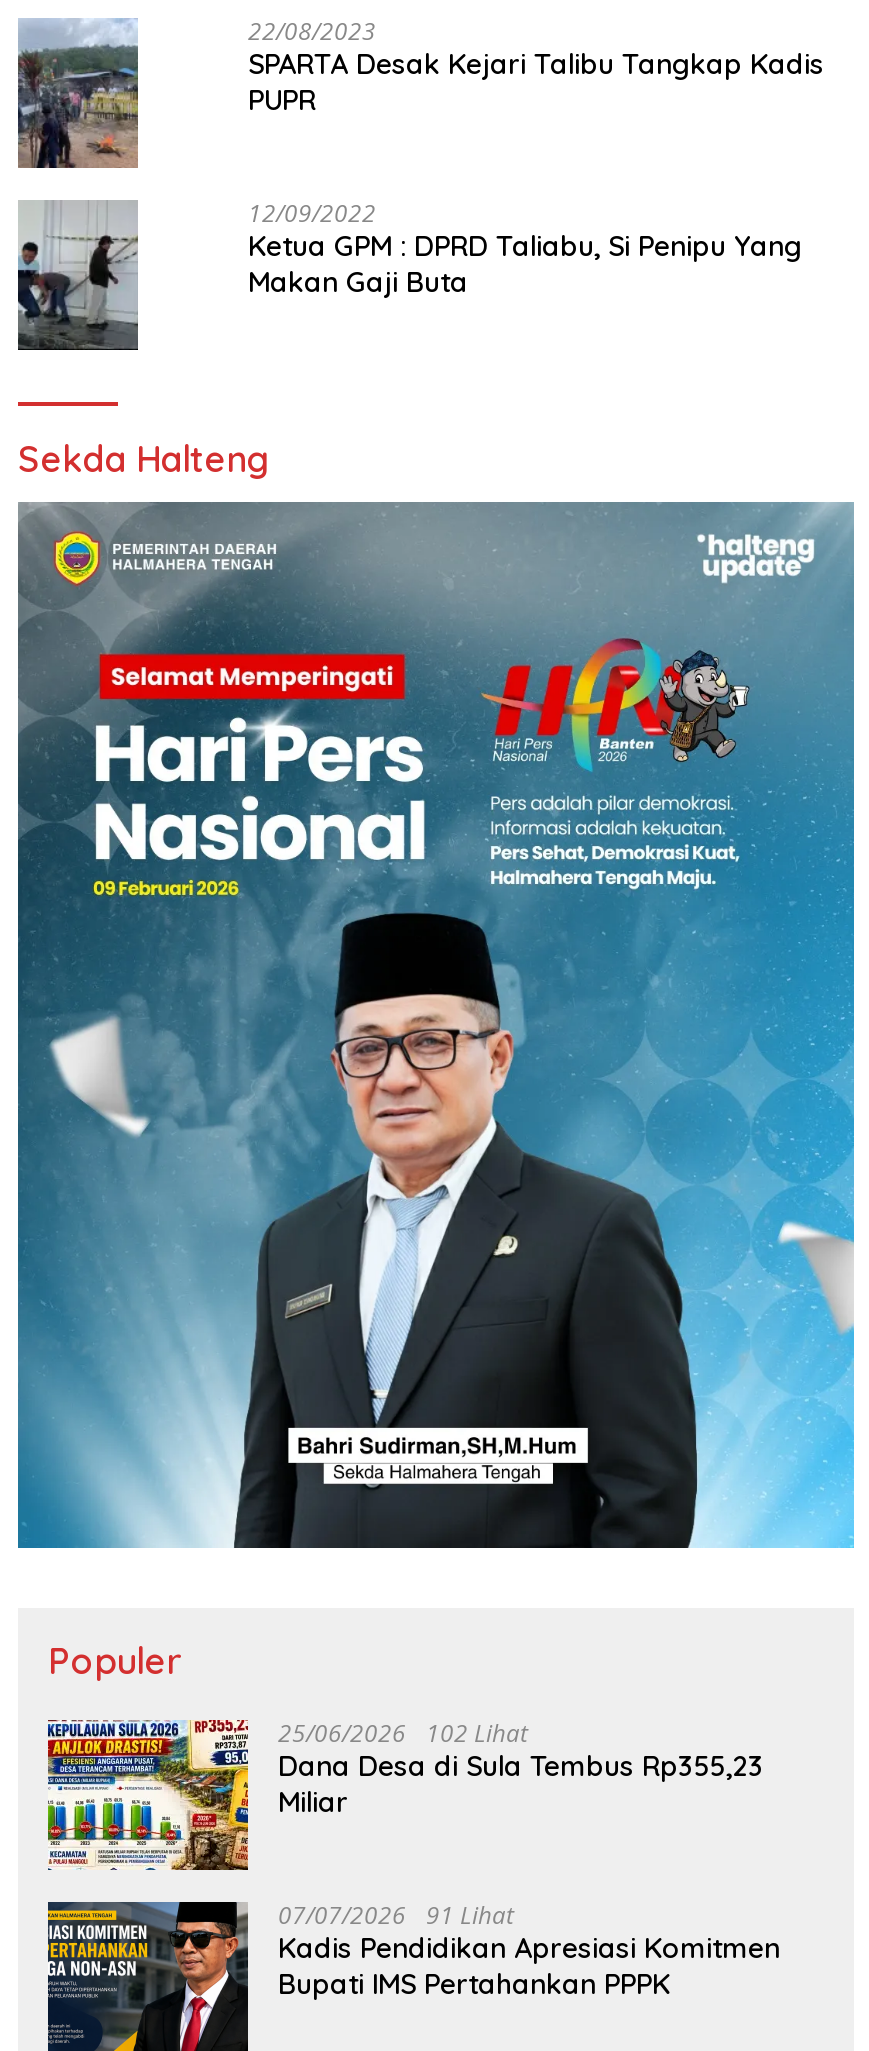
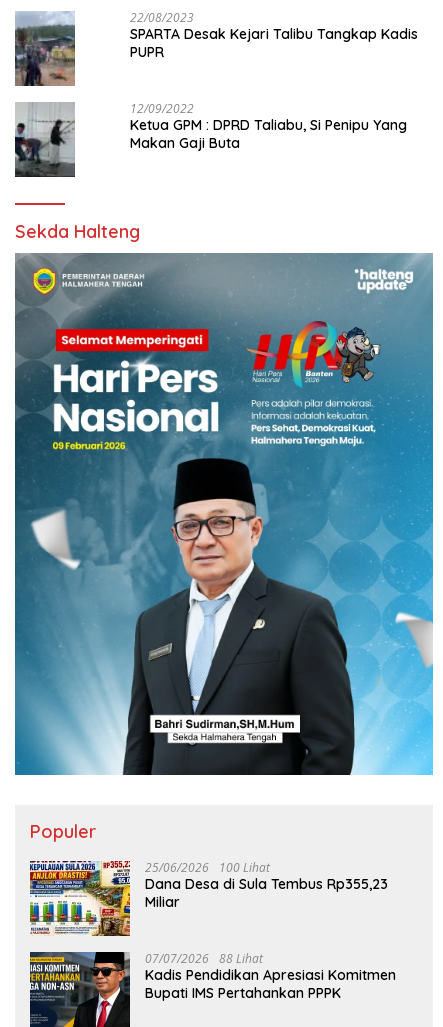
- 25/06/2026 102 Lihat
+ 25/06/2026 100 Lihat

- 07/07/2026 91 Lihat
+ 07/07/2026 88 Lihat
